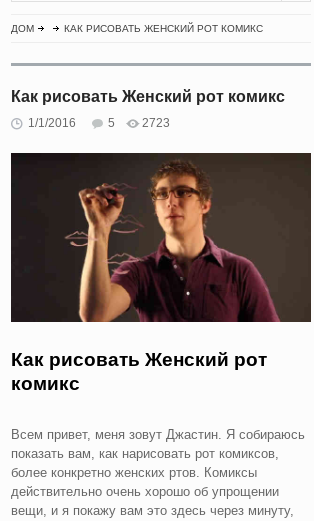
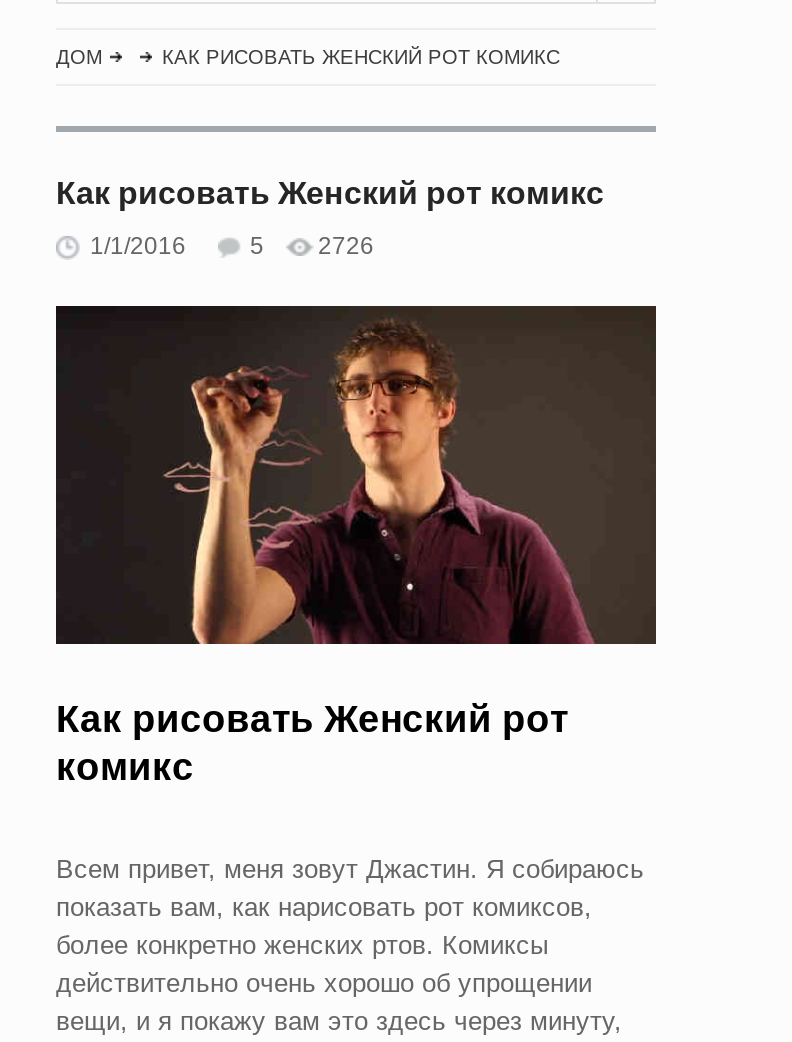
- 5 2723
+ 5 2726
